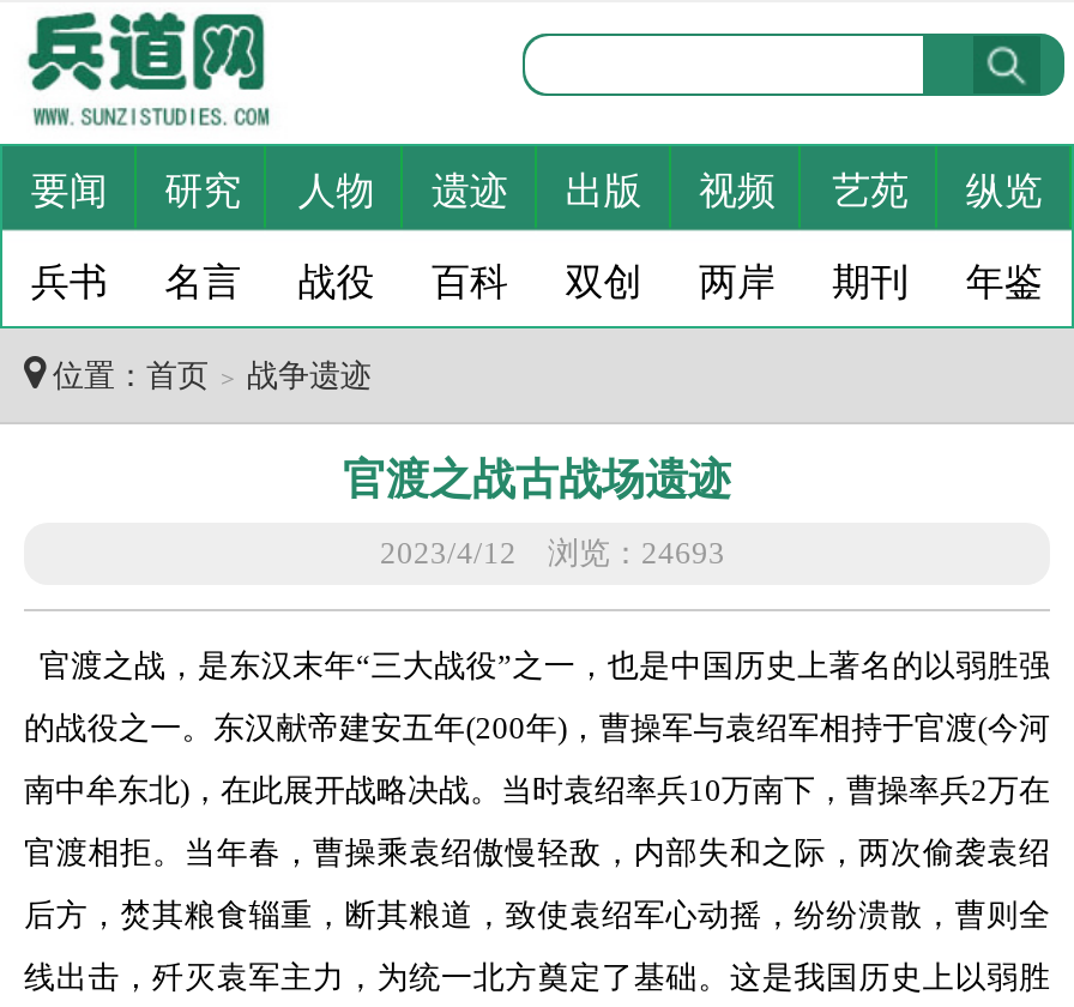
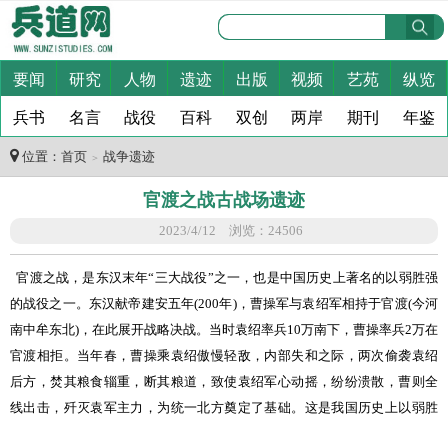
- 2023/4/12 浏览：24693
+ 2023/4/12 浏览：24506
